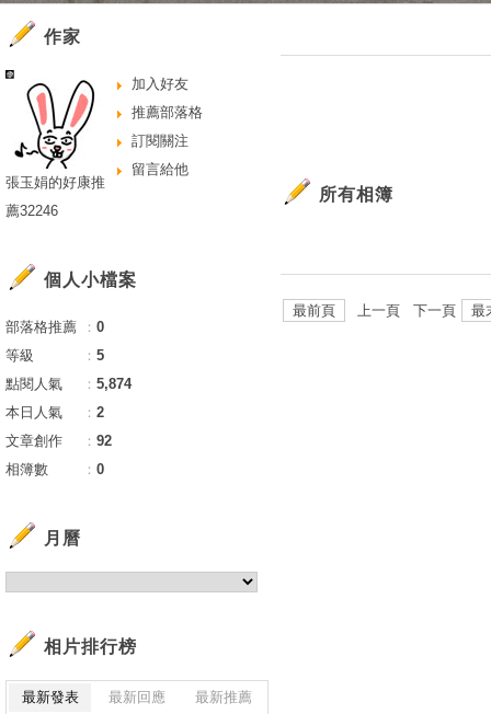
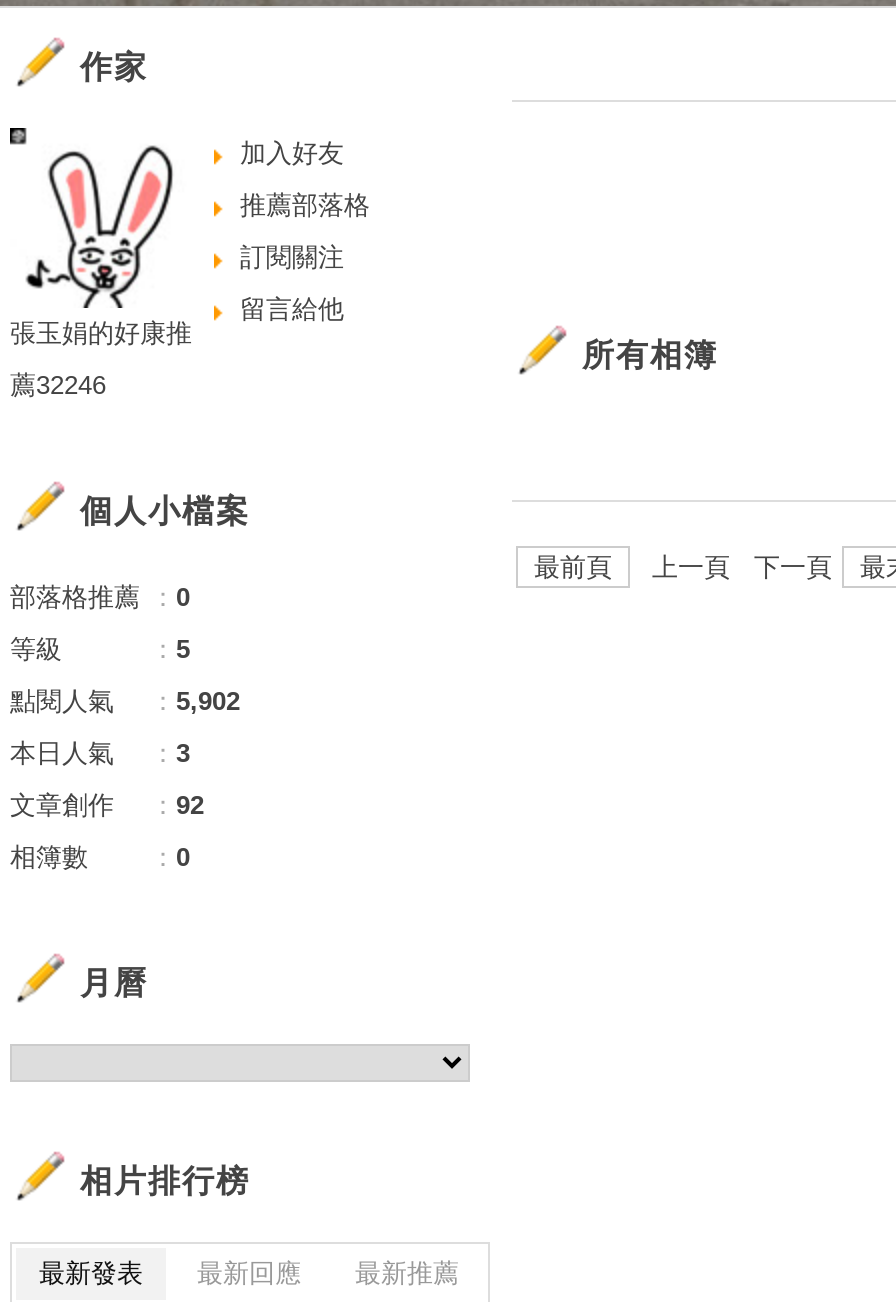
- 點閱人氣 ：5,874
+ 點閱人氣 ：5,902

- 本日人氣 ：2
+ 本日人氣 ：3
